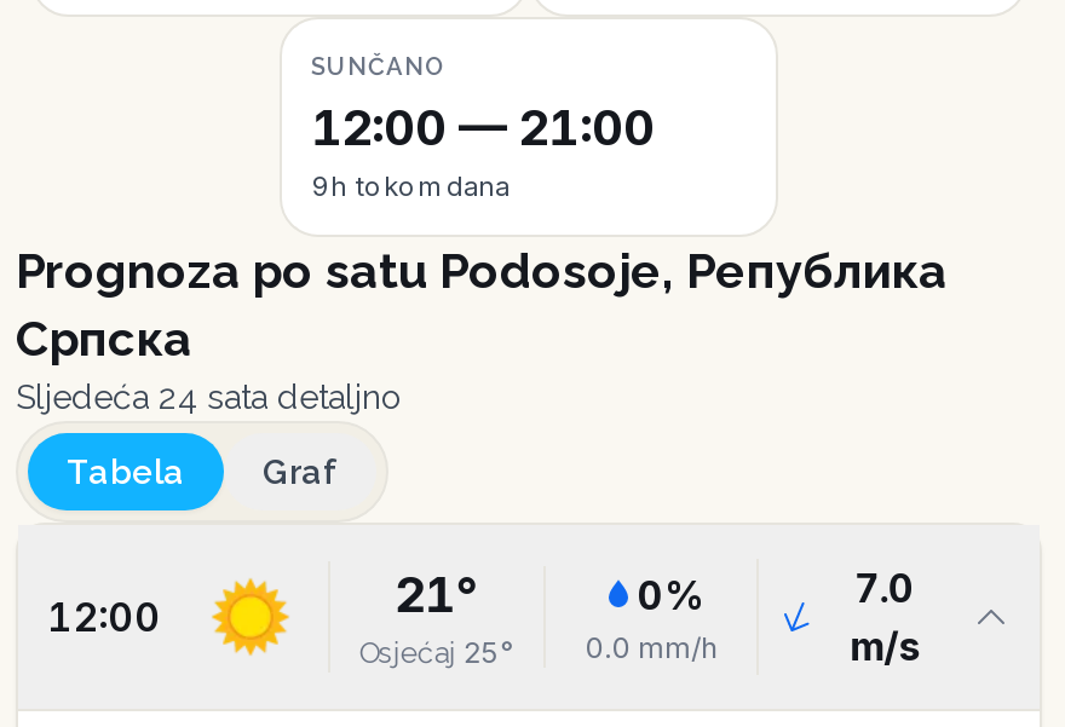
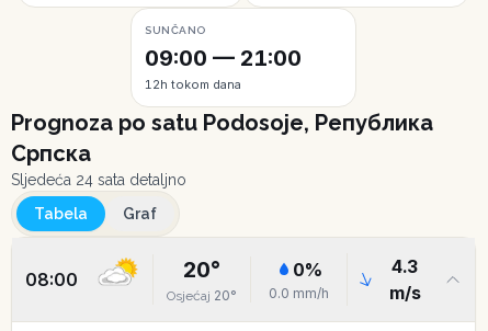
- 12:00 — 21:00
+ 09:00 — 21:00

- 9h tokom dana
+ 12h tokom dana

- [image]
- 12:00
+ [image]
+ 08:00

- 21°
+ 20°

- 7.0
+ 4.3

- Osjećaj 25° 0.0 mm/h
+ Osjećaj 20° 0.0 mm/h
